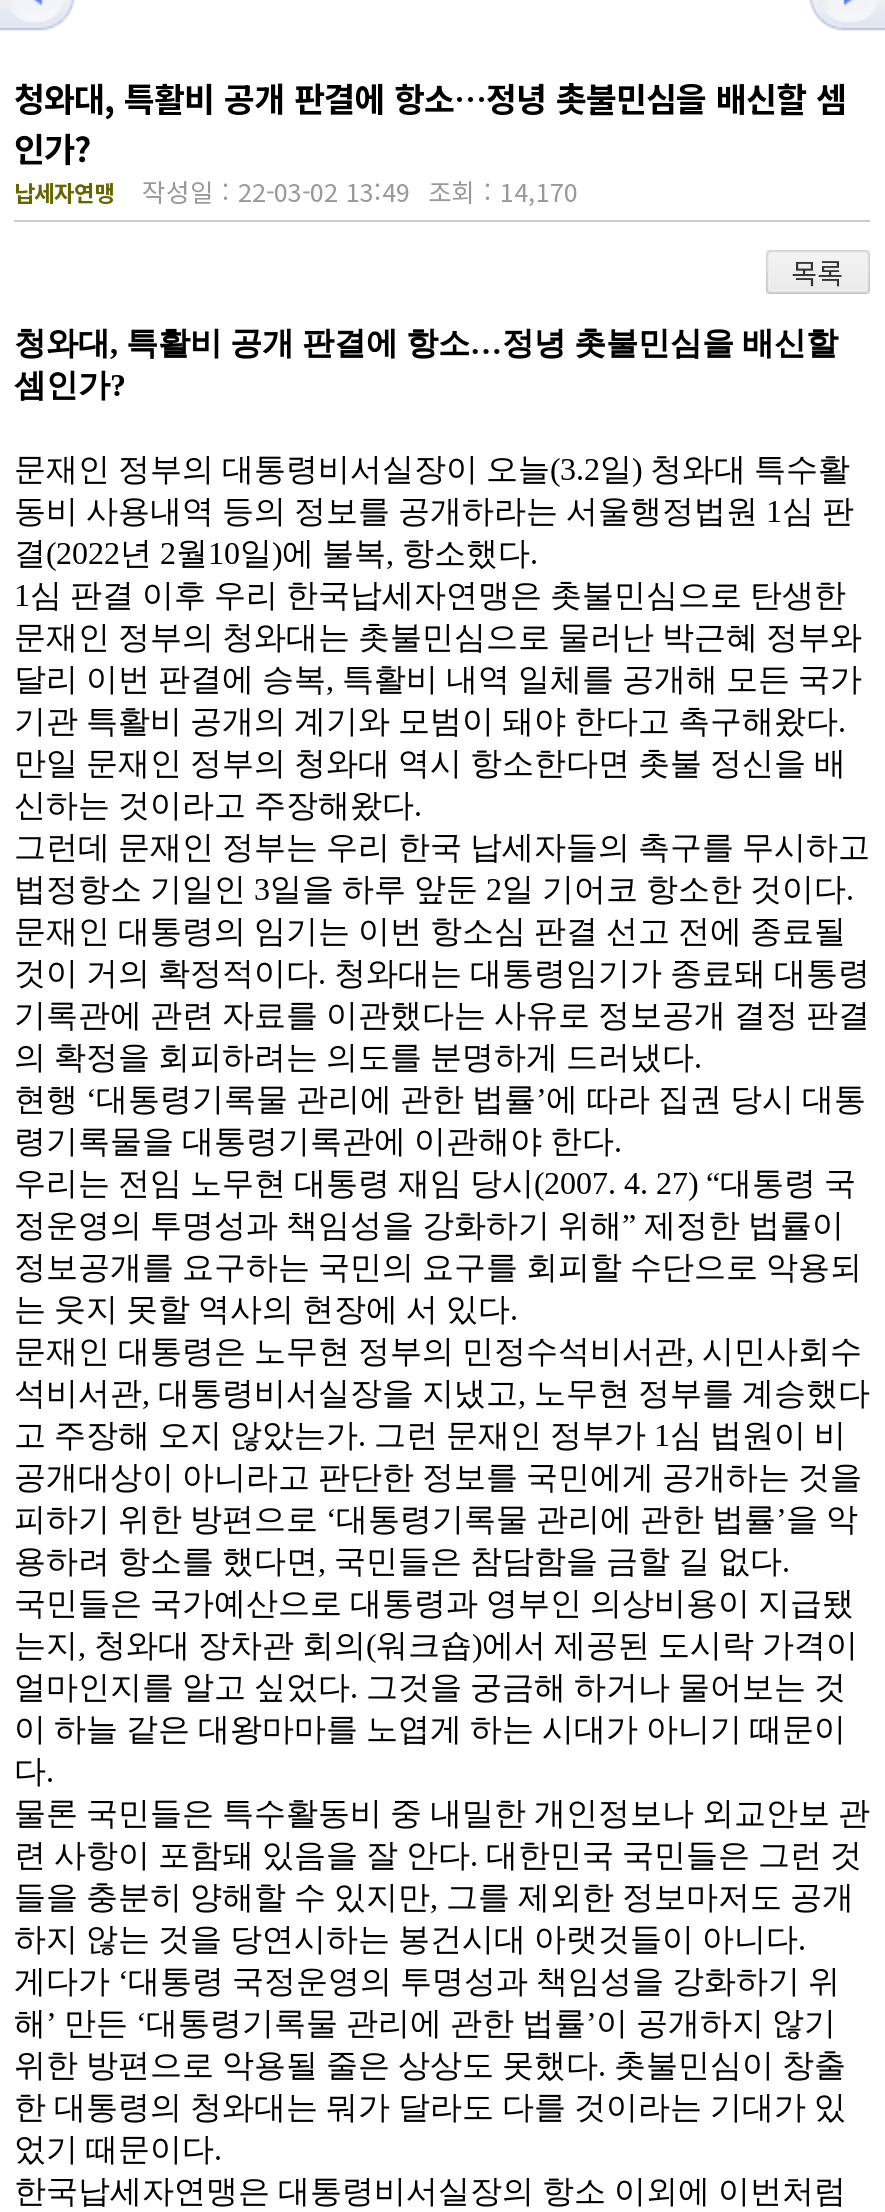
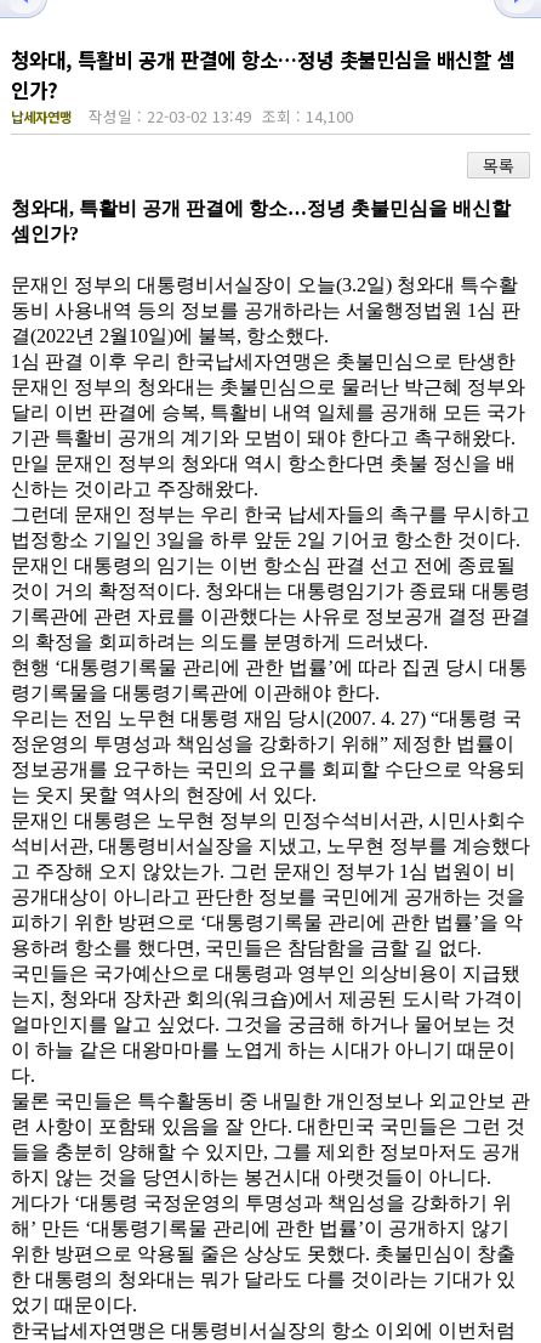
- 납세자연맹 작성일 : 22-03-02 13:49 조회 : 14,170
+ 납세자연맹 작성일 : 22-03-02 13:49 조회 : 14,100
